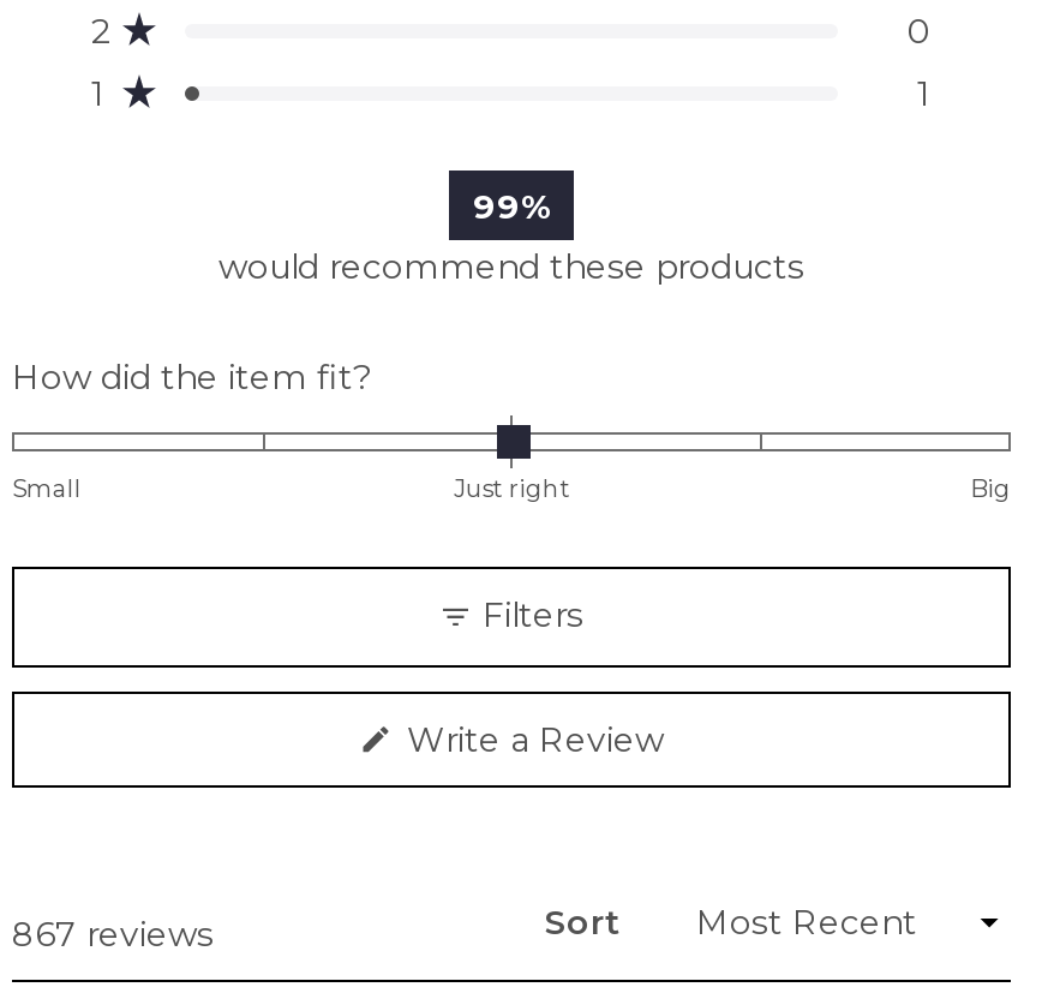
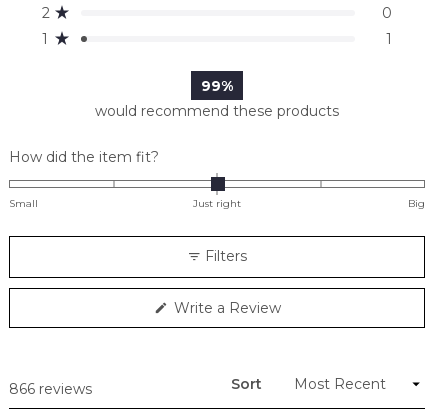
- 867 reviews
+ 866 reviews
